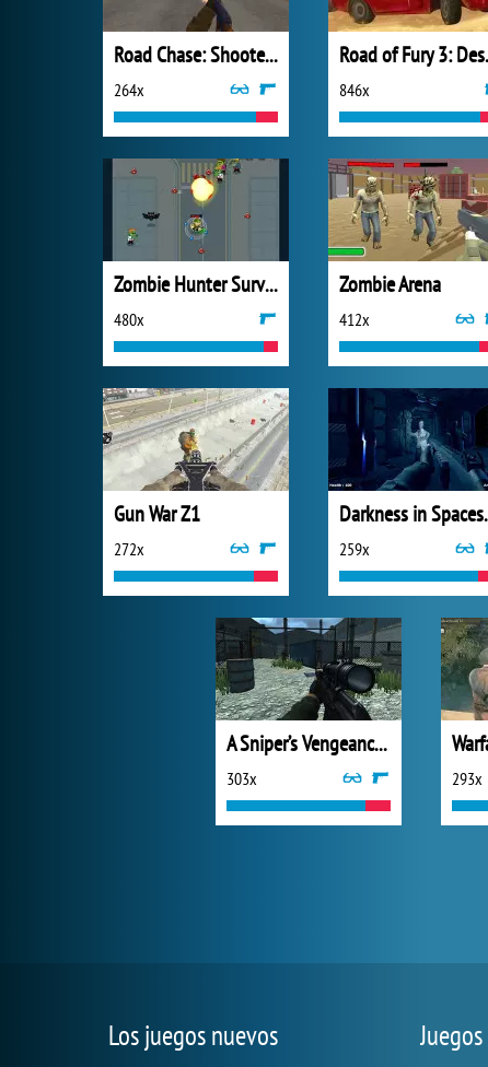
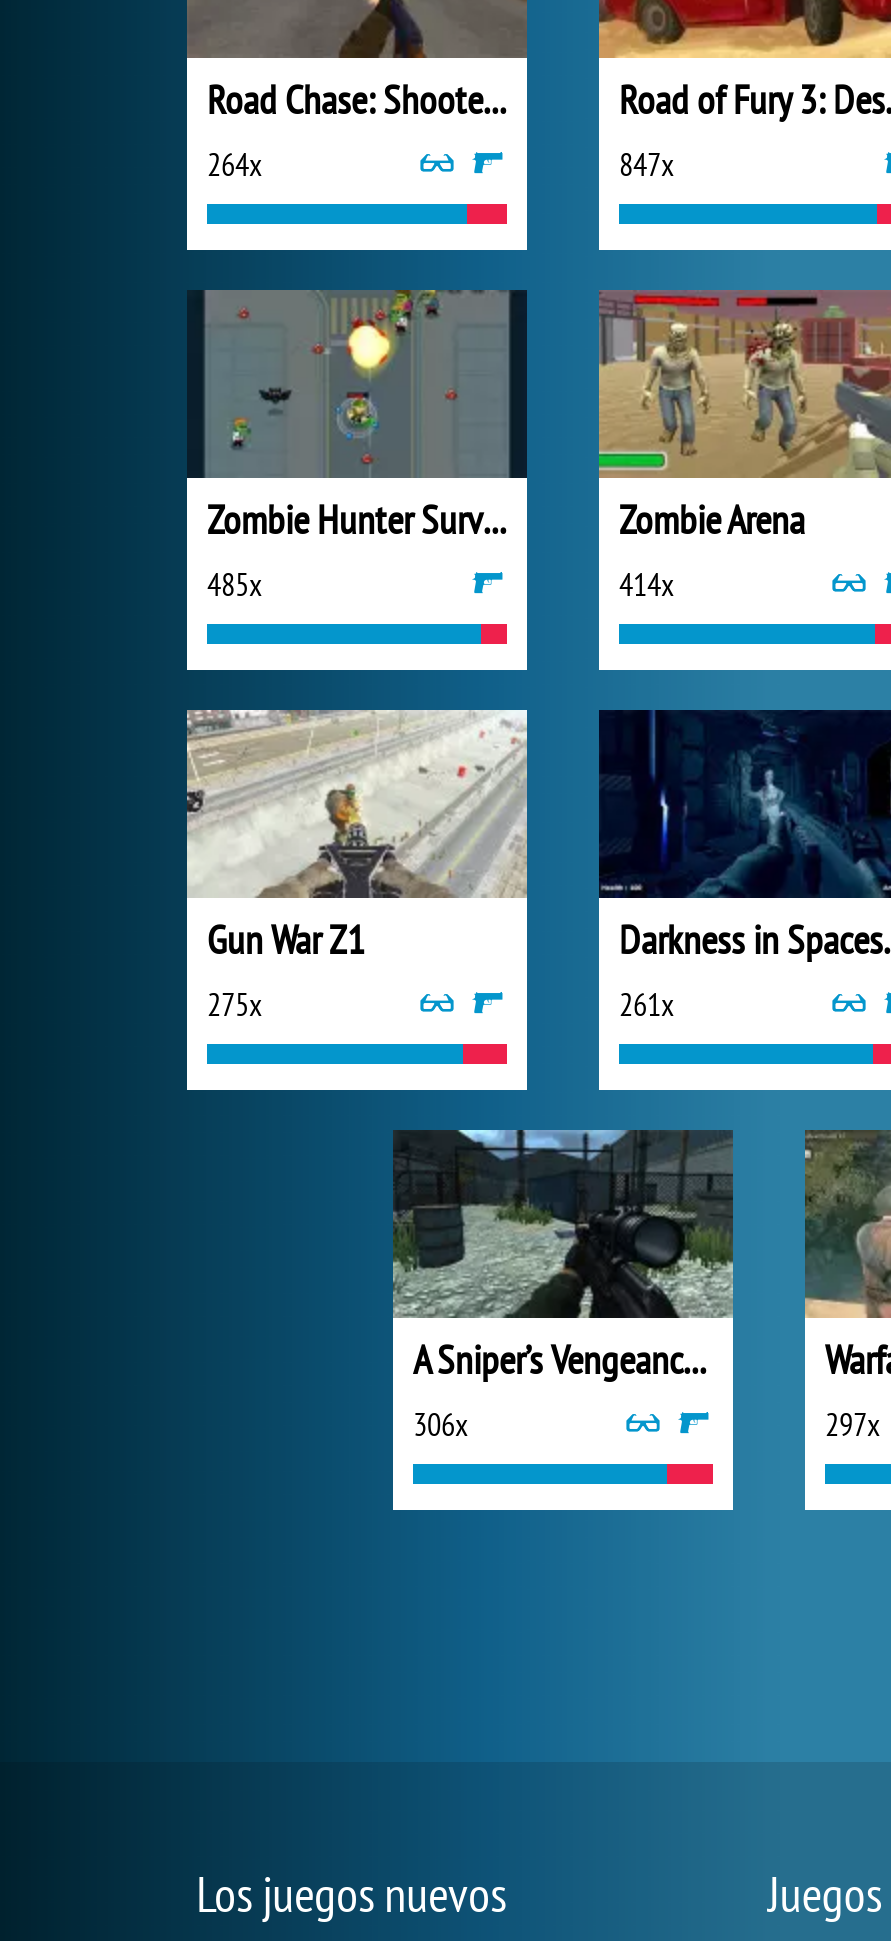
- 846x
+ 847x

- 480x
+ 485x

- 412x
+ 414x

- 272x
+ 275x

- 259x
+ 261x

- 303x
- 293x
+ 306x
+ 297x
